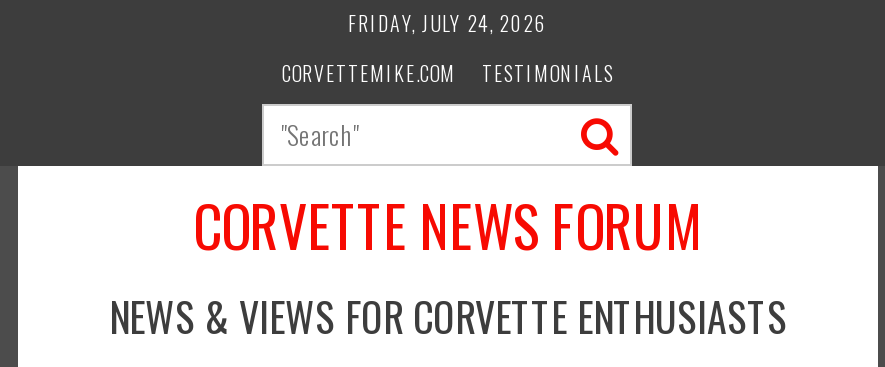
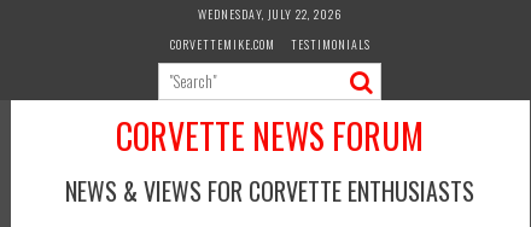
- FRIDAY, JULY 24, 2026
+ WEDNESDAY, JULY 22, 2026
